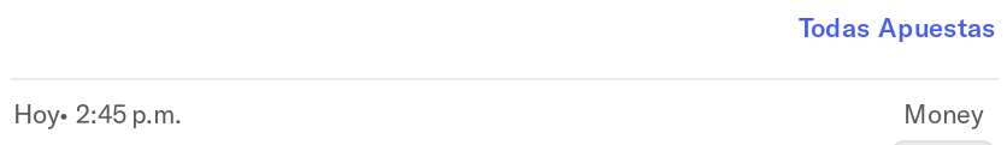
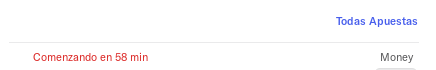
- Hoy• 2:45 p.m.
+ Comenzando en 58 min
